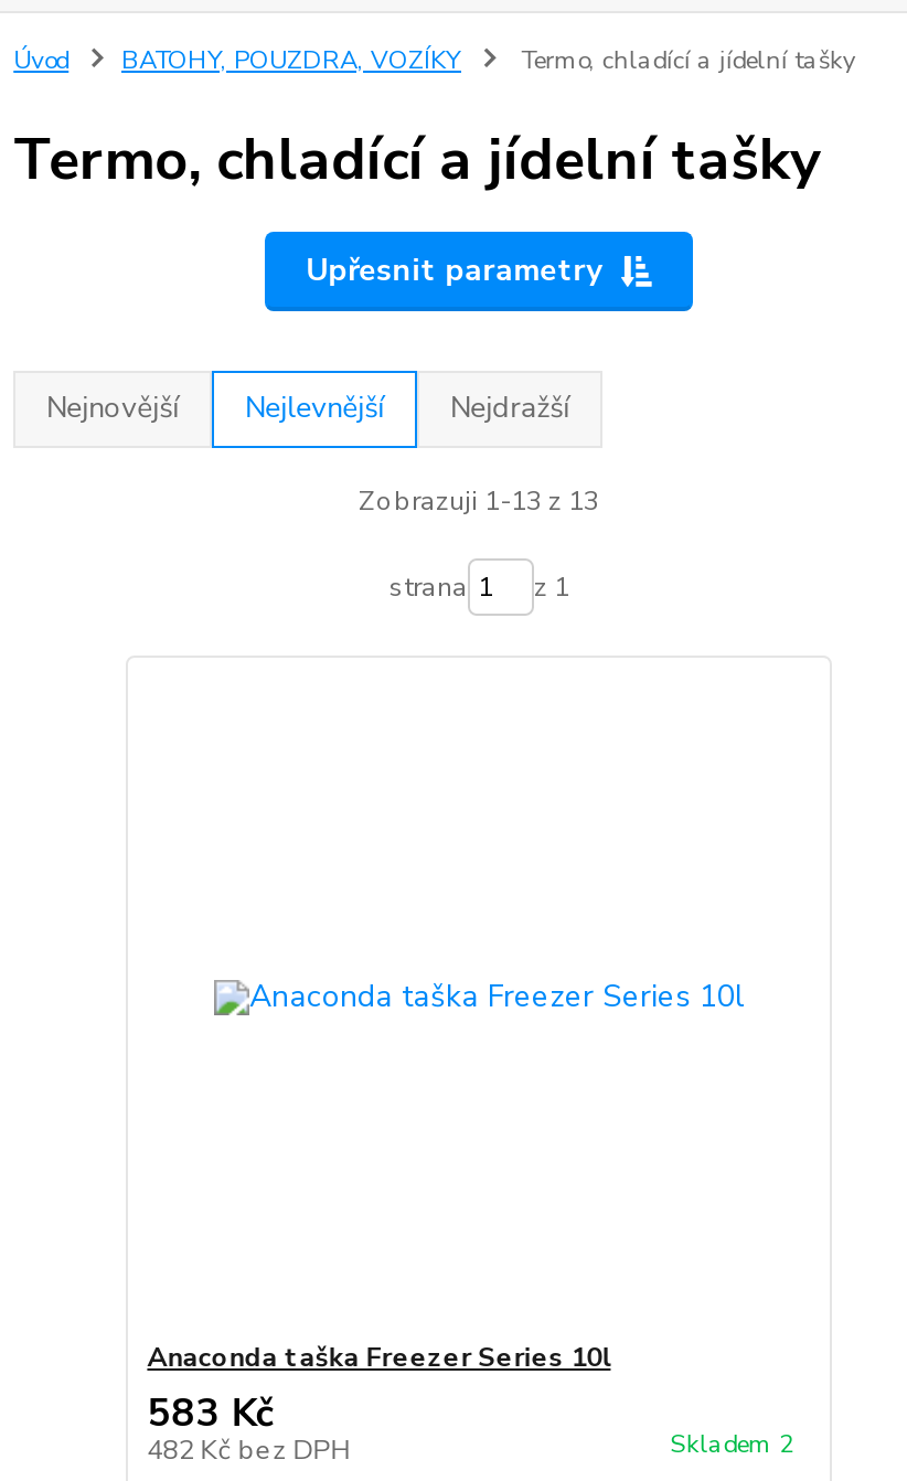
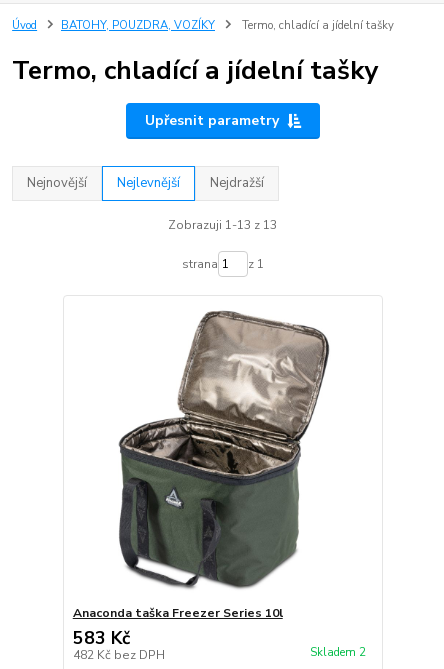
+ [image]
